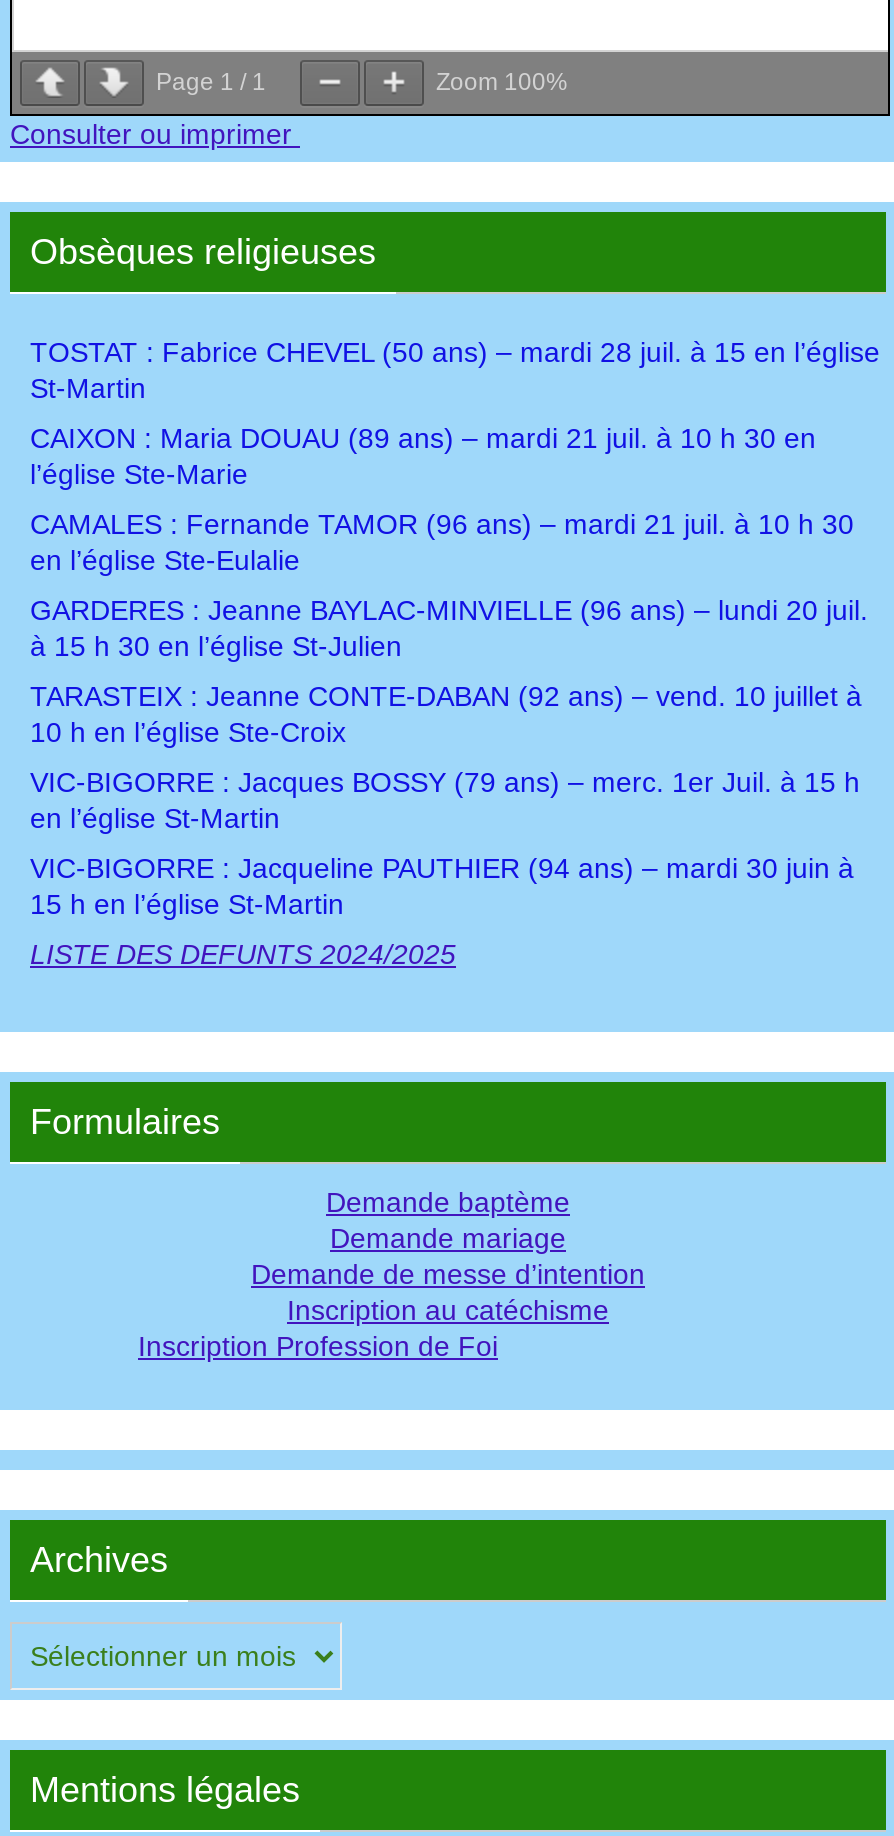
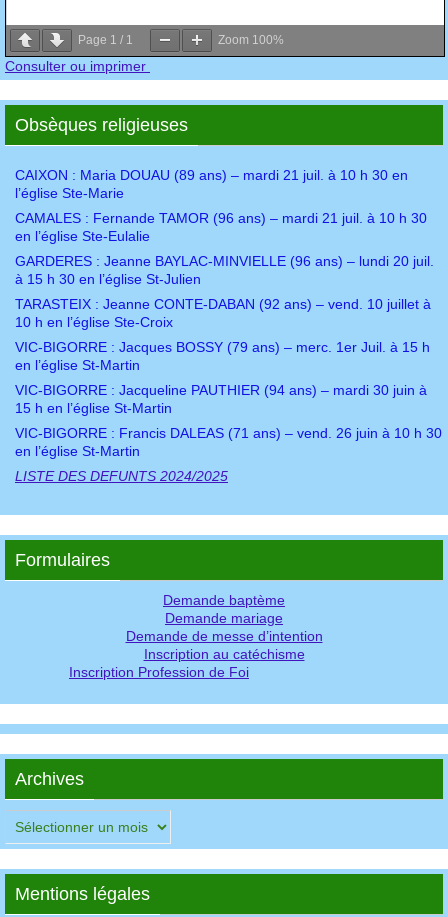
- TOSTAT : Fabrice CHEVEL (50 ans) – mardi 28 juil. à 15 en l’église
- St-Martin

moved up: CAIXON : Maria DOUAU (89 ans) – mardi 21 juil. à 10 h 30 en | l’église Ste-Marie | CAMALES : Fernande TAMOR (96 ans) – mardi 21 juil. à 10 h 30 | ... | VIC-BIGORRE : Jacqueline PAUTHIER (94 ans) – mardi 30 juin à | 15 h en l’église St-Martin

+ VIC-BIGORRE : Francis DALEAS (71 ans) – vend. 26 juin à 10 h 30
+ en l’église St-Martin
